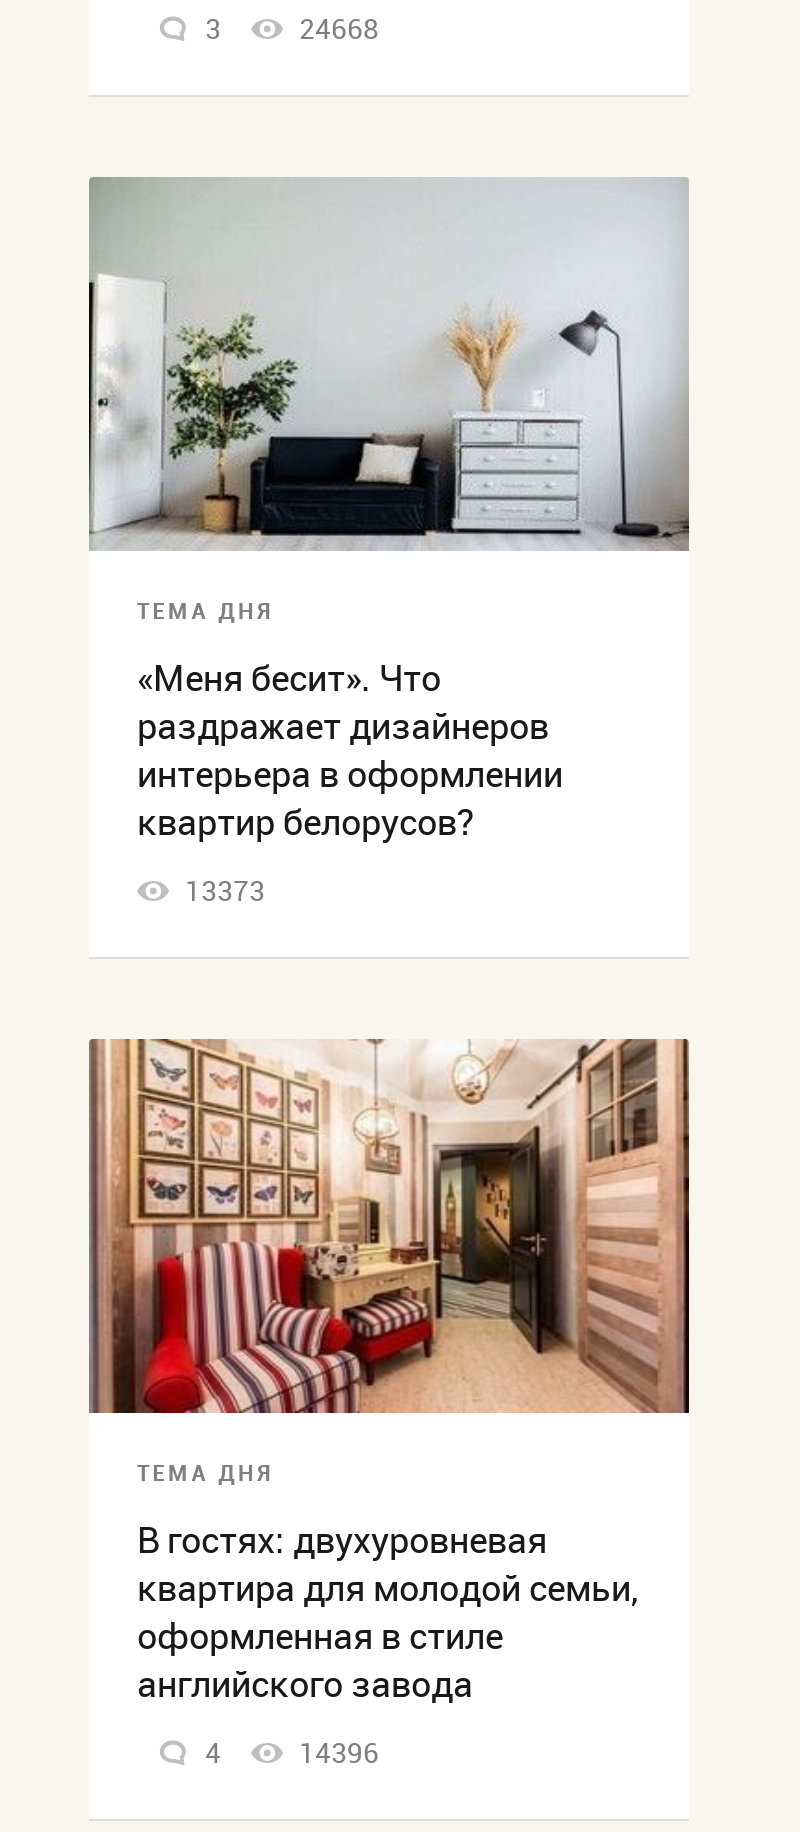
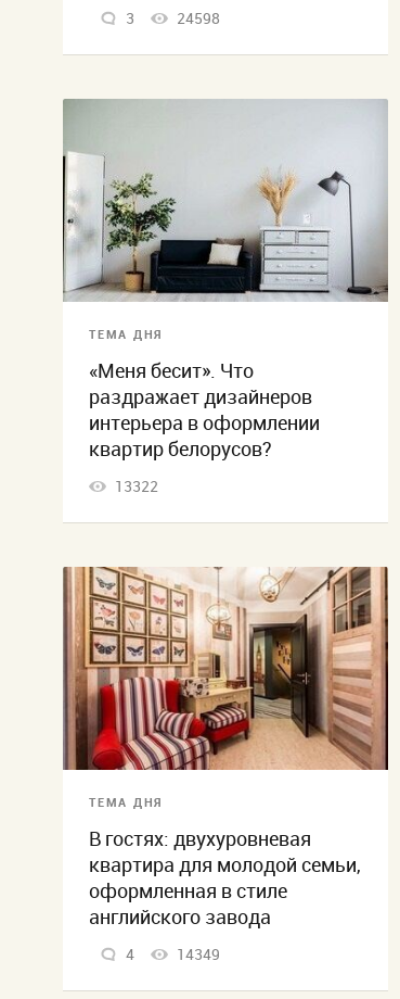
- 24668
+ 24598

- 13373
+ 13322

- 14396
+ 14349
